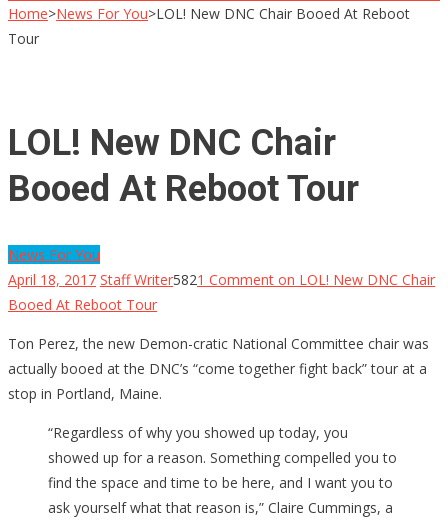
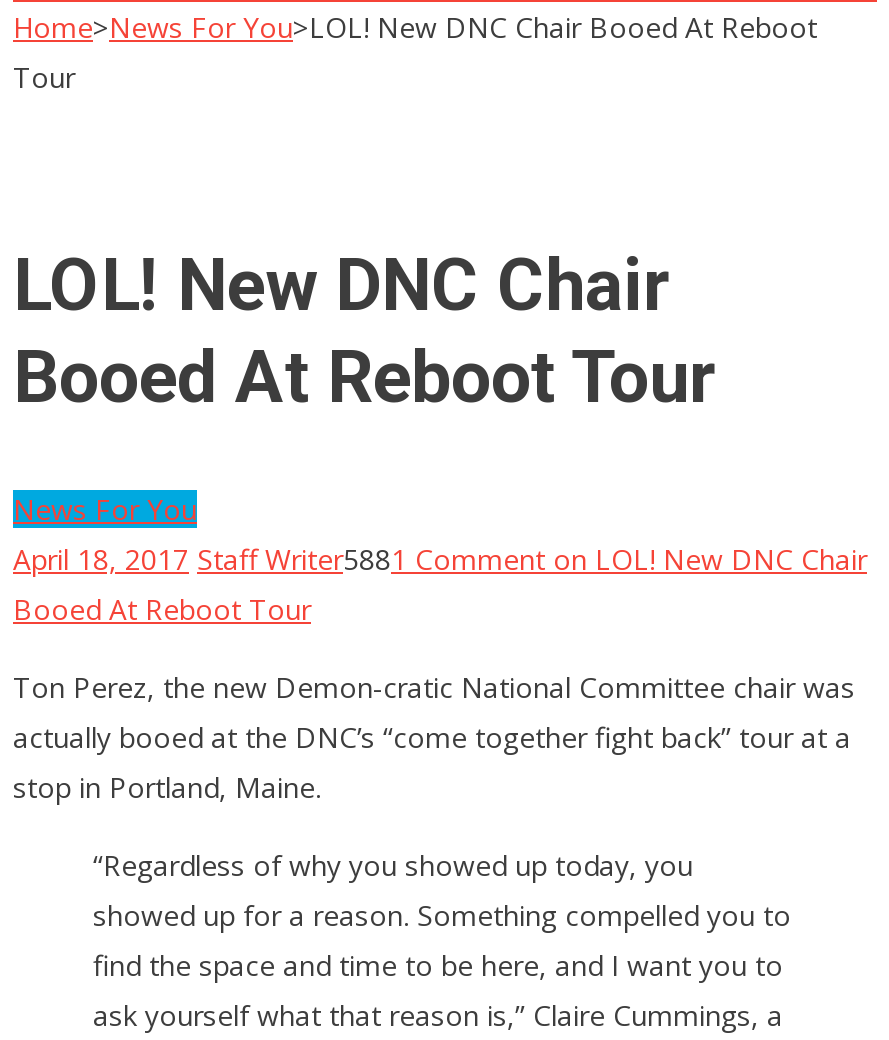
- April 18, 2017 Staff Writer5821 Comment on LOL! New DNC Chair
+ April 18, 2017 Staff Writer5881 Comment on LOL! New DNC Chair
